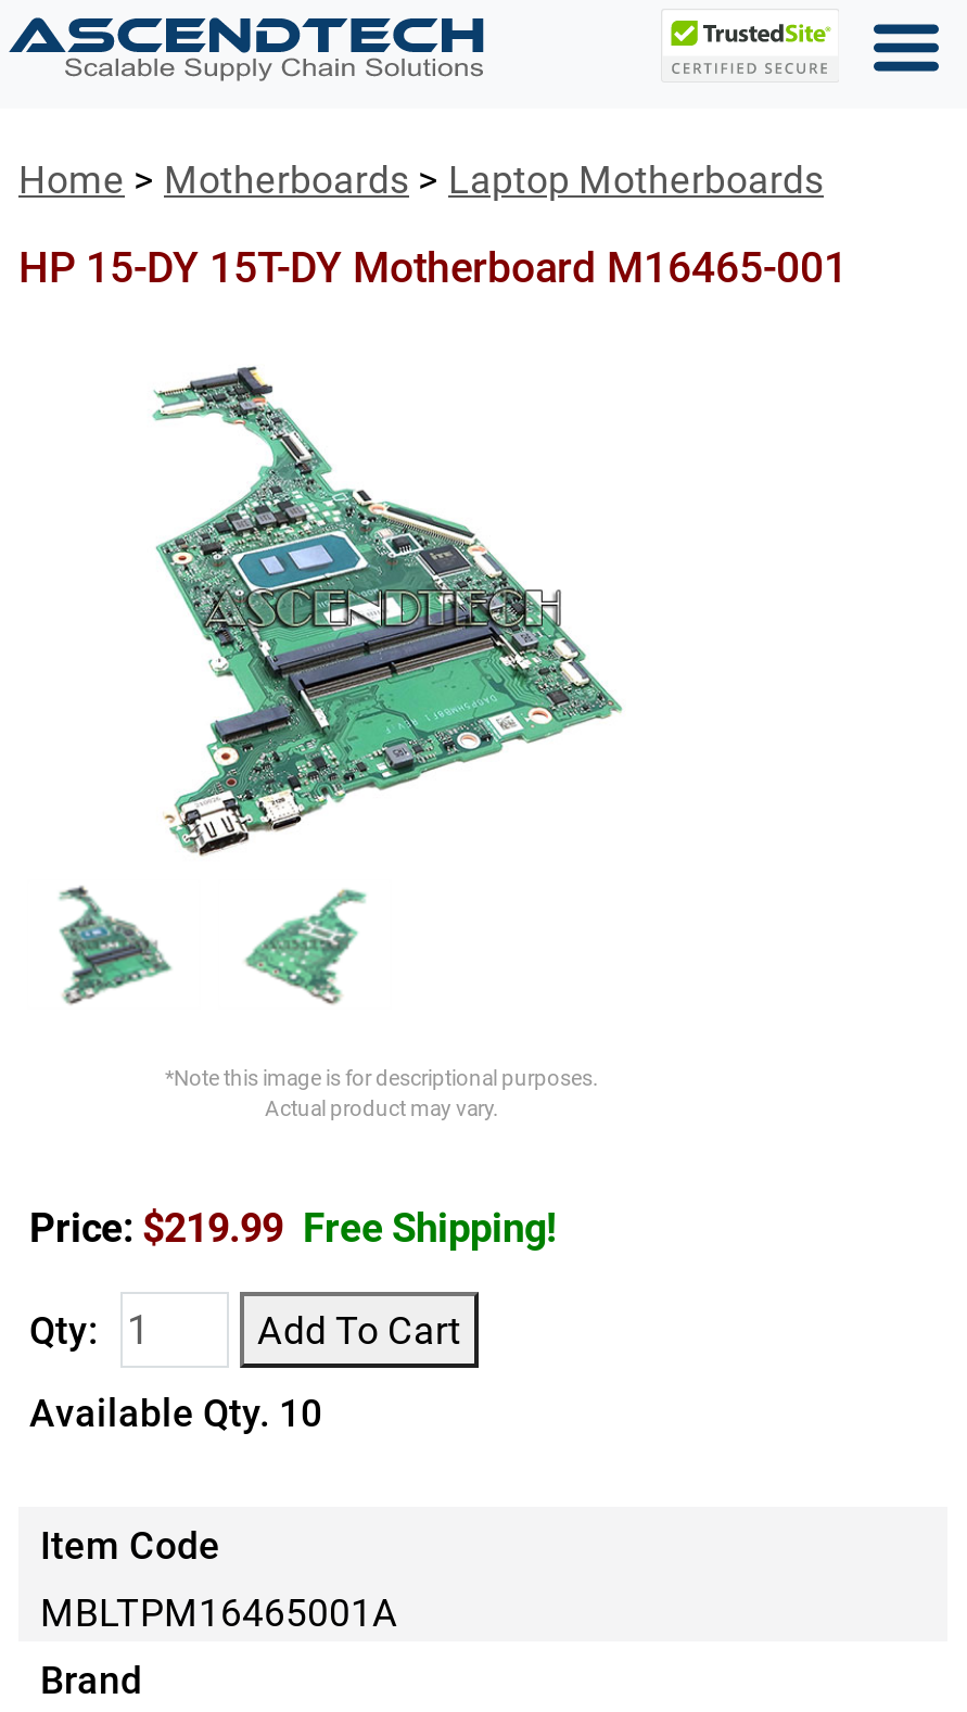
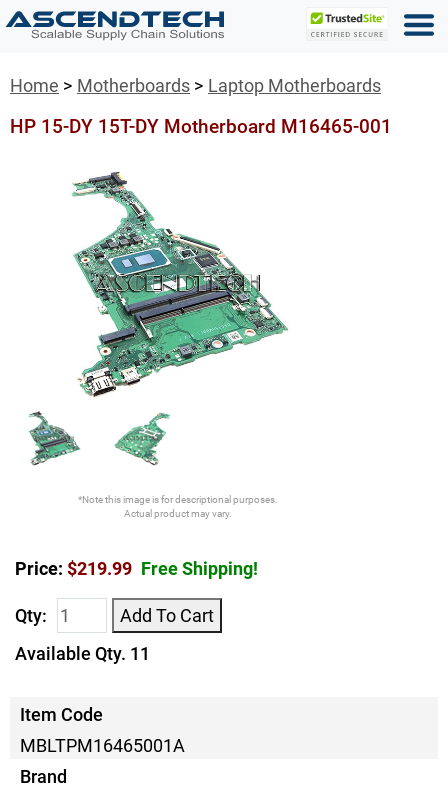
- Available Qty. 10
+ Available Qty. 11
